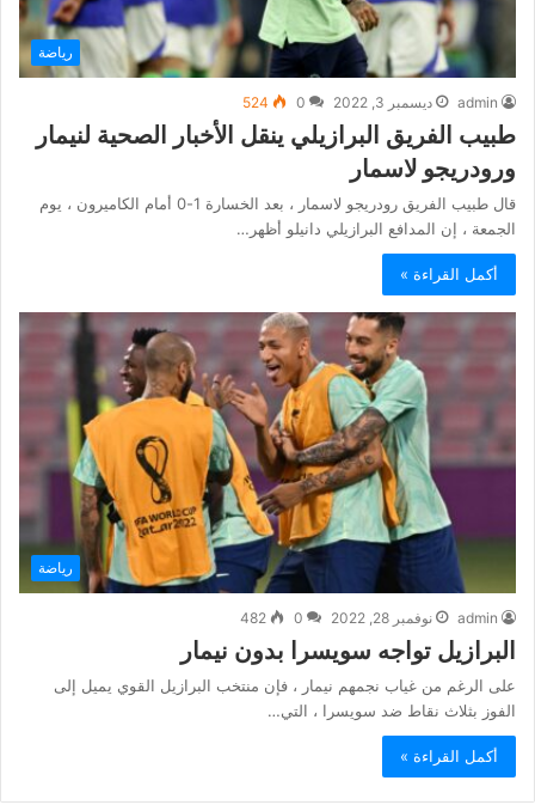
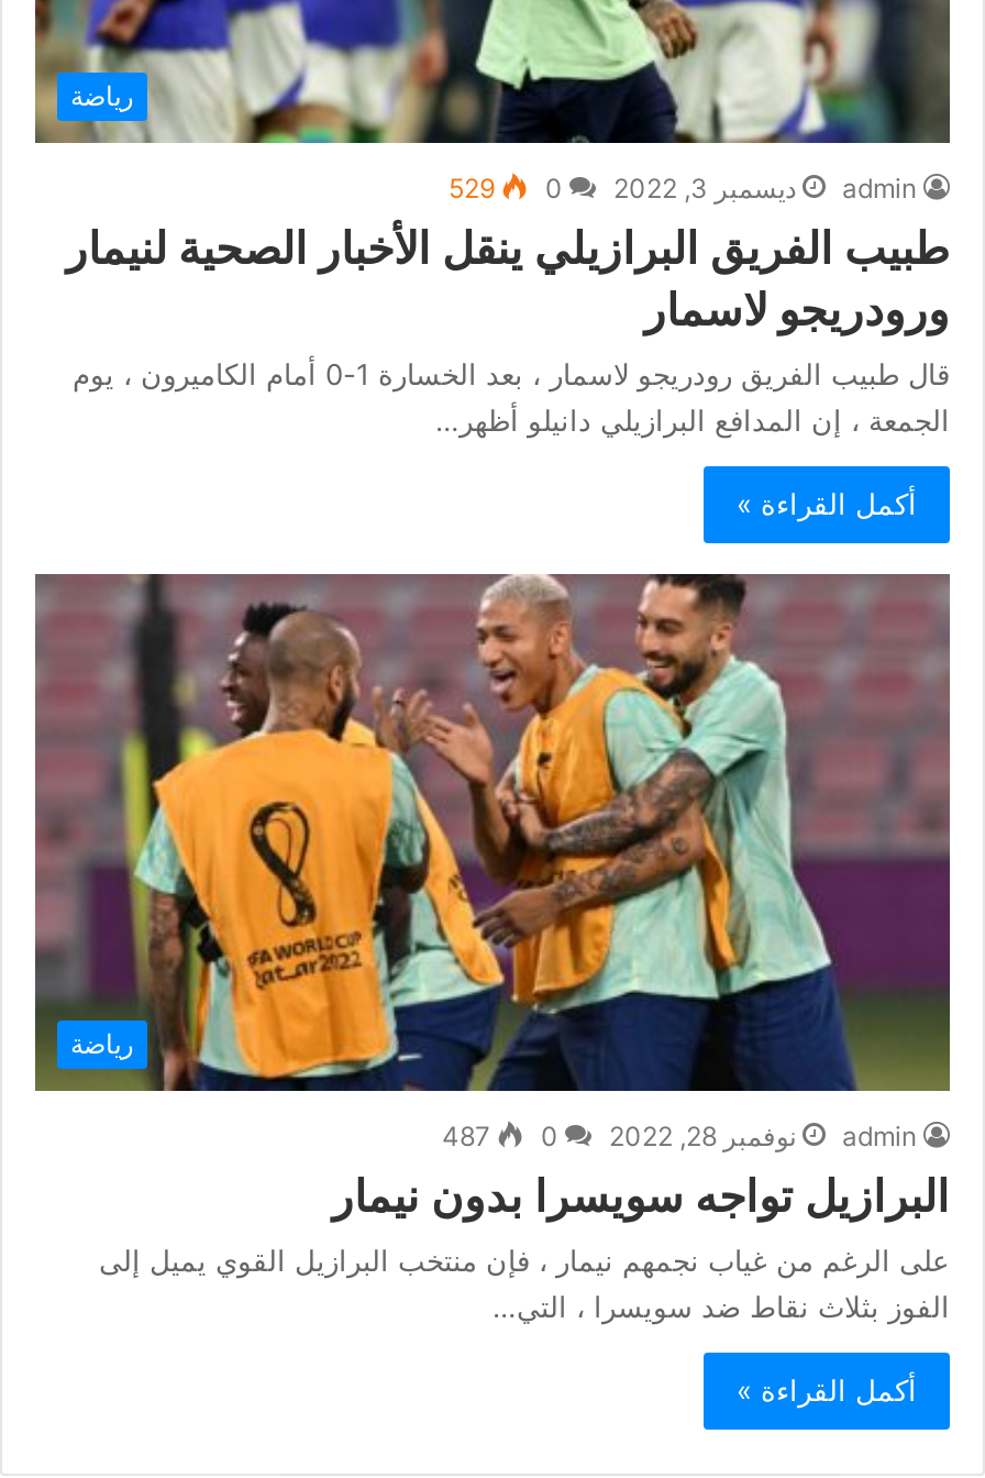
- 524 0
+ 529 0

- 482 0
+ 487 0
